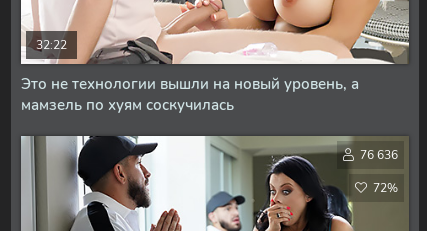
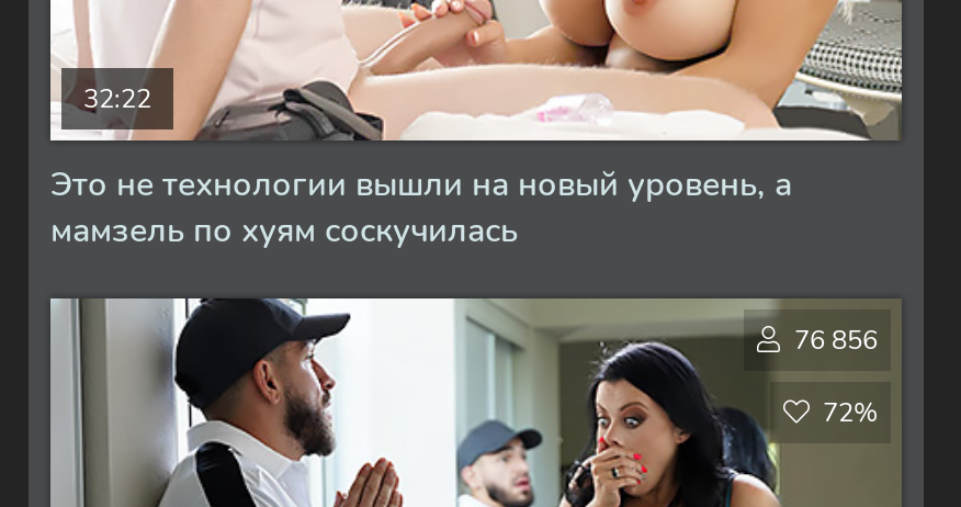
- 76 636
+ 76 856
